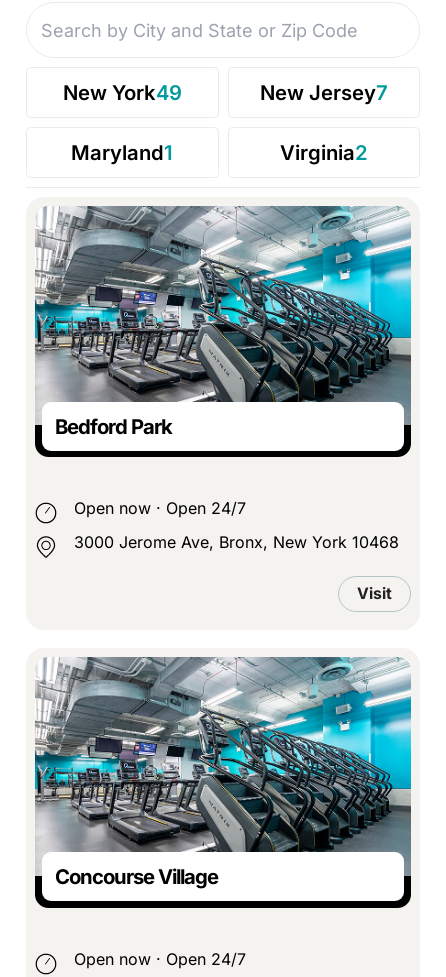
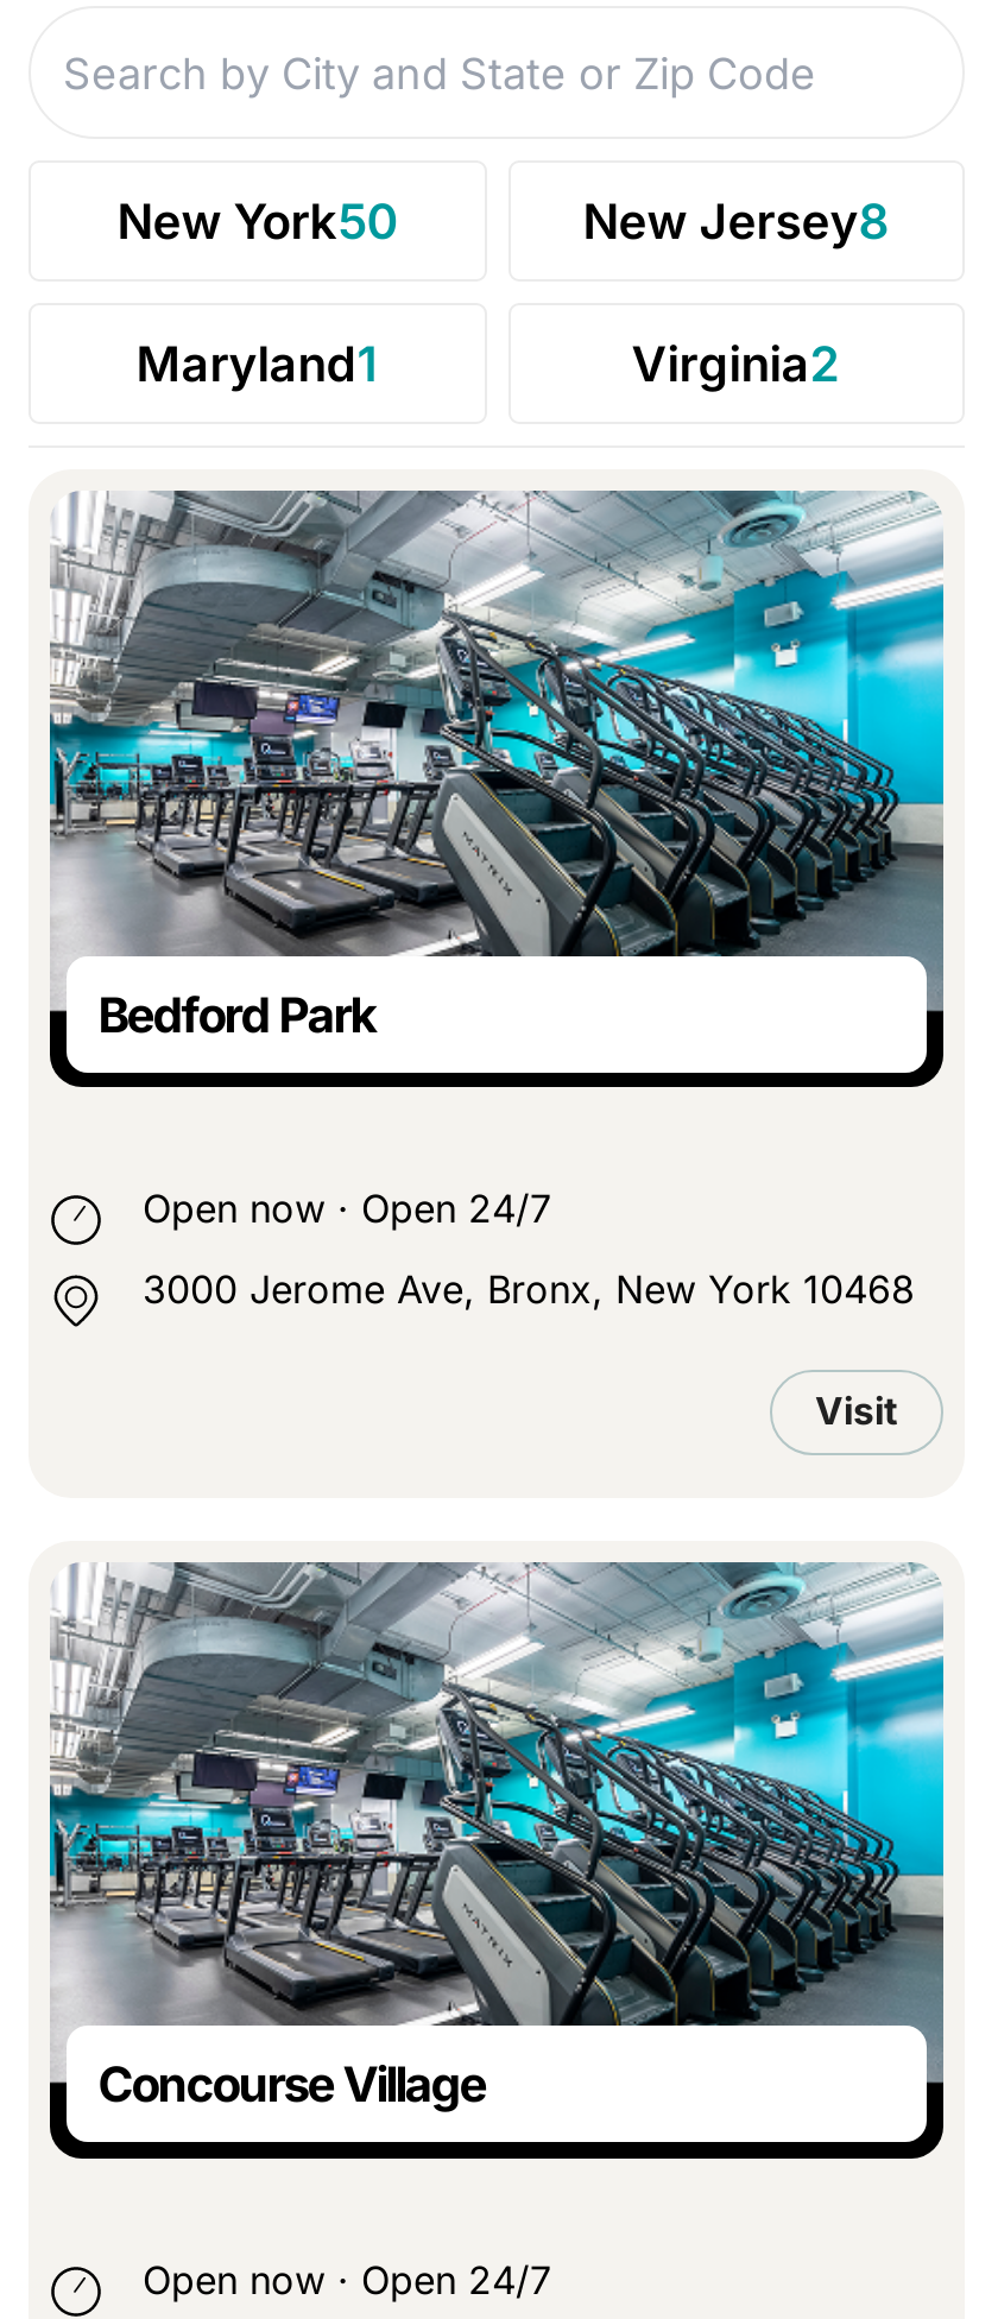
- New York49
+ New York50

- New Jersey7
+ New Jersey8
